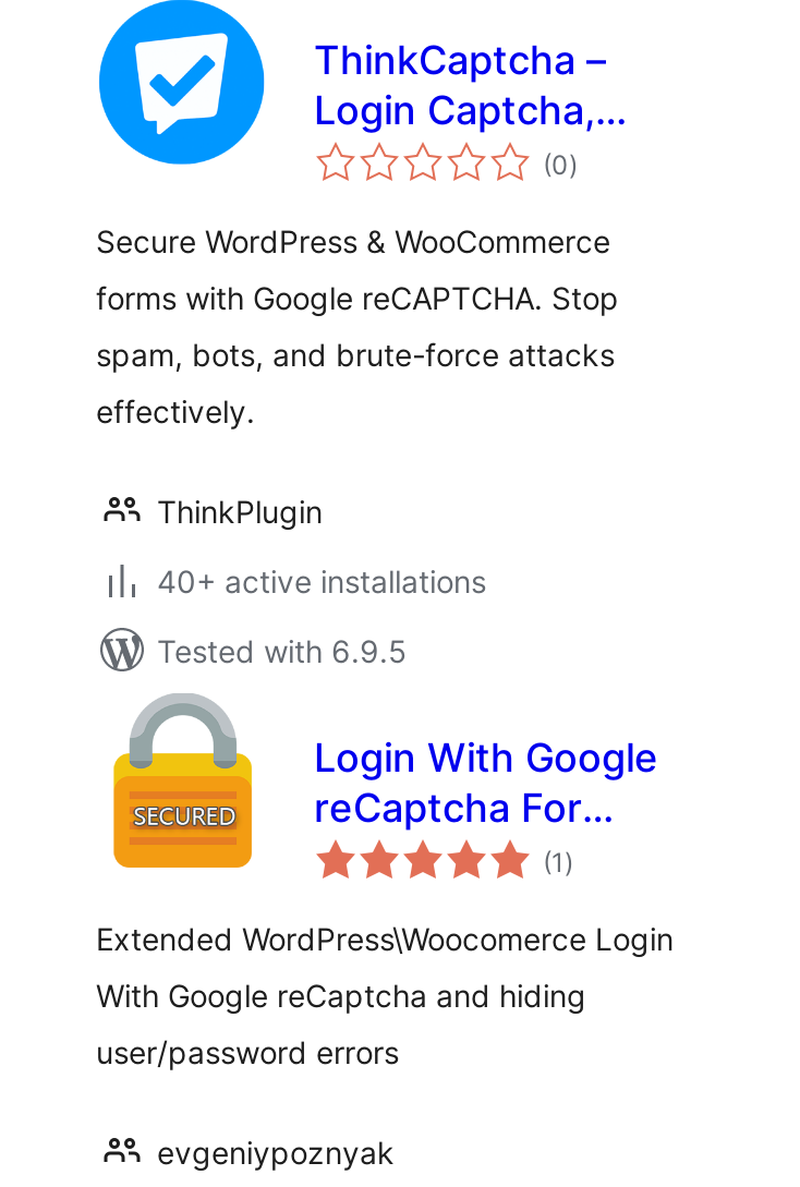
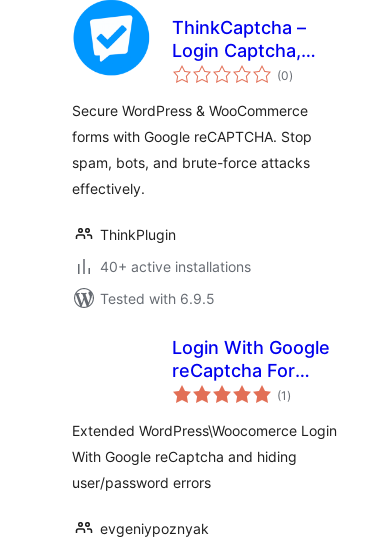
- [image]
